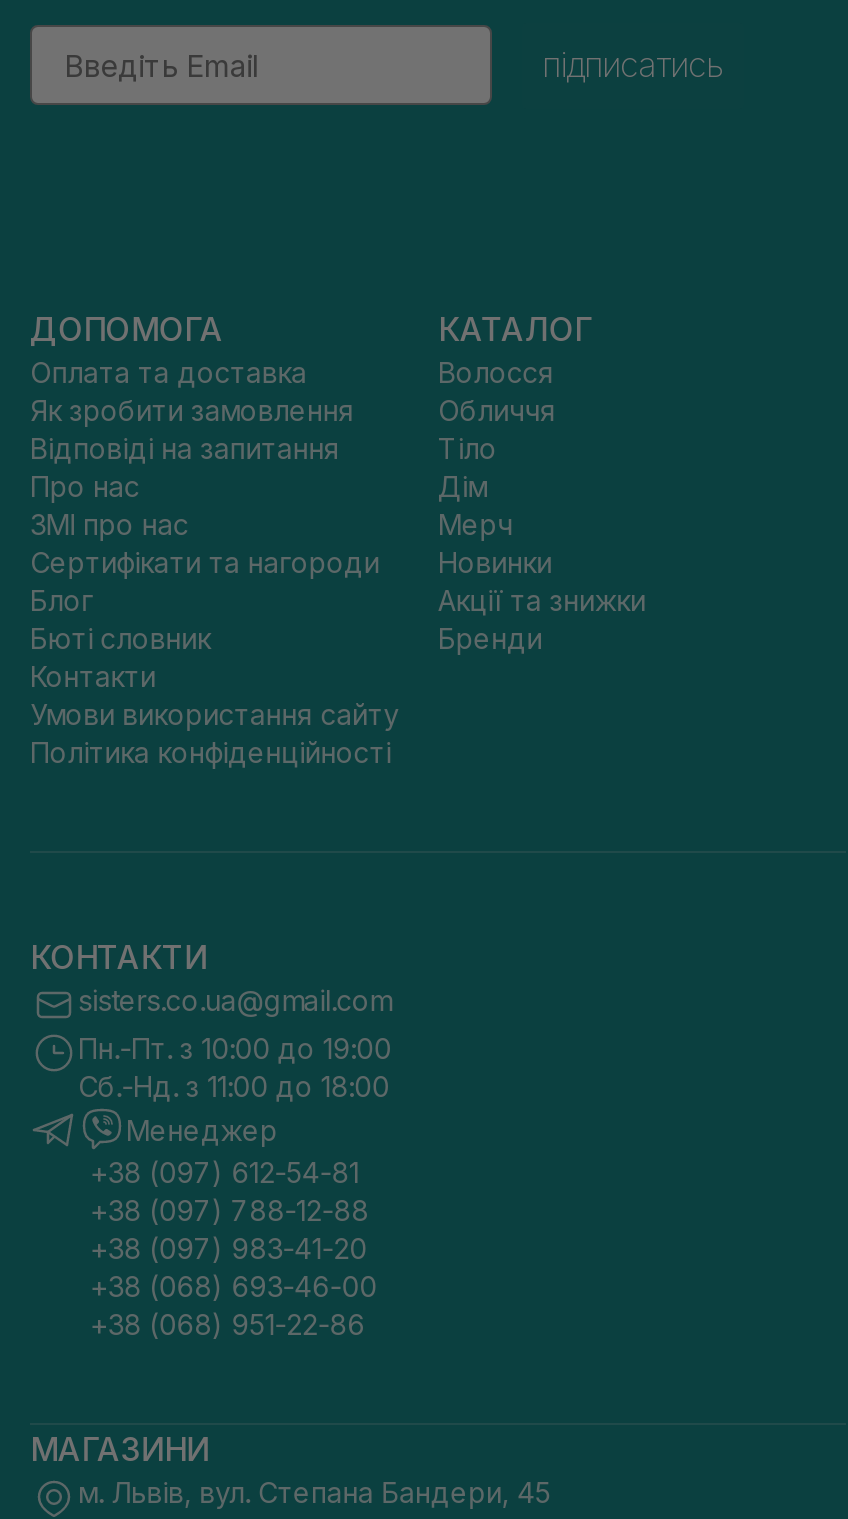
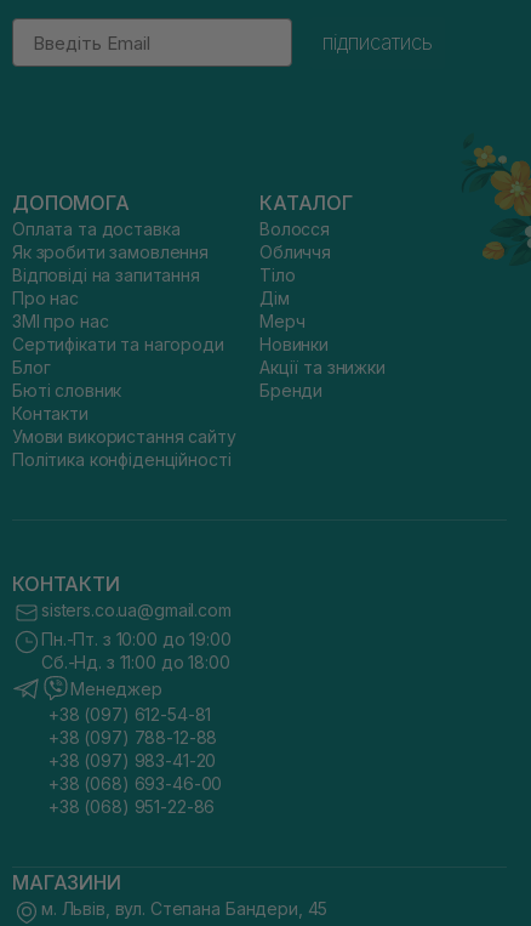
+ [image]
